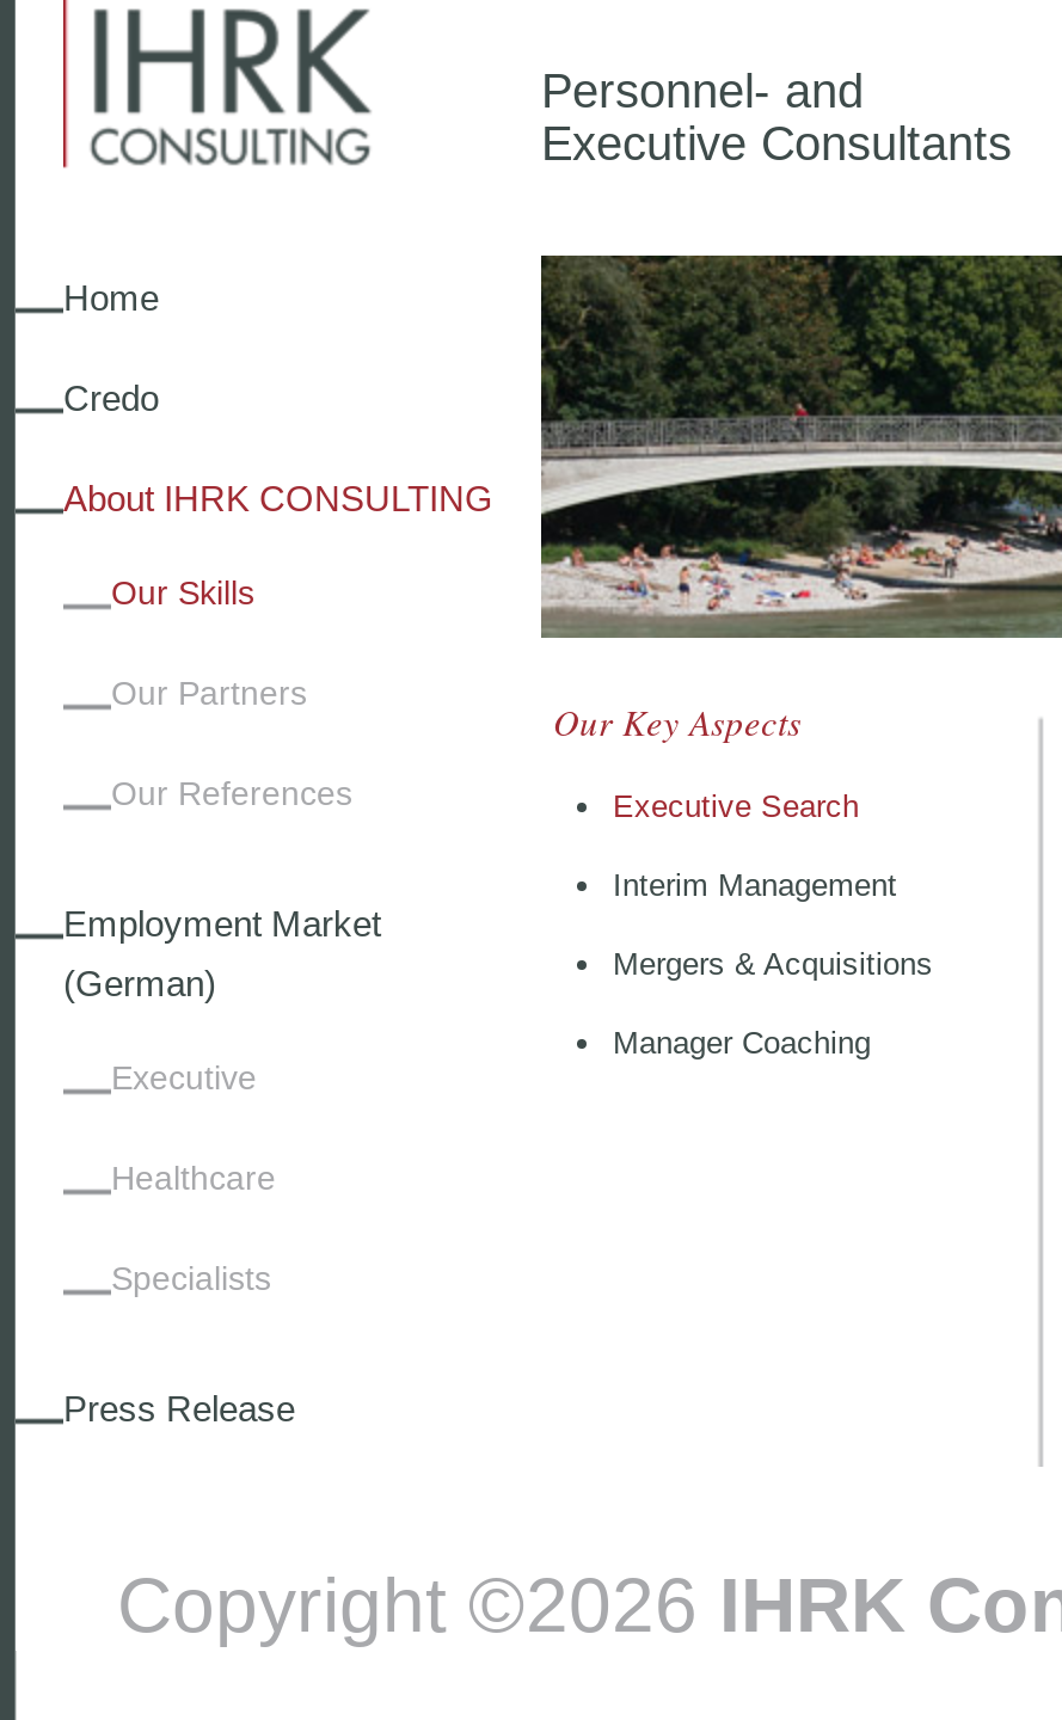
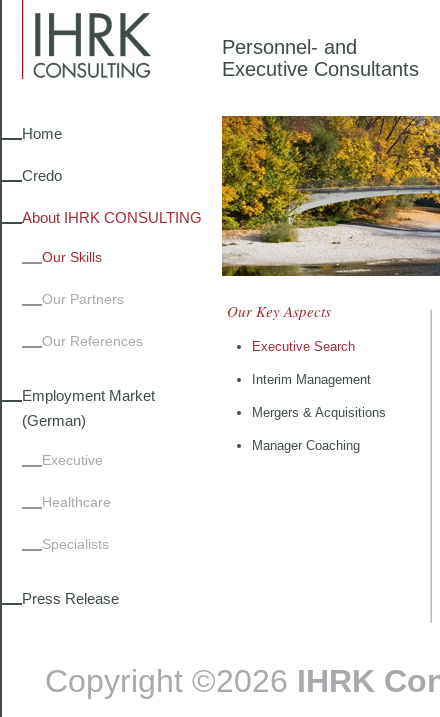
- [image]
+ [image]
